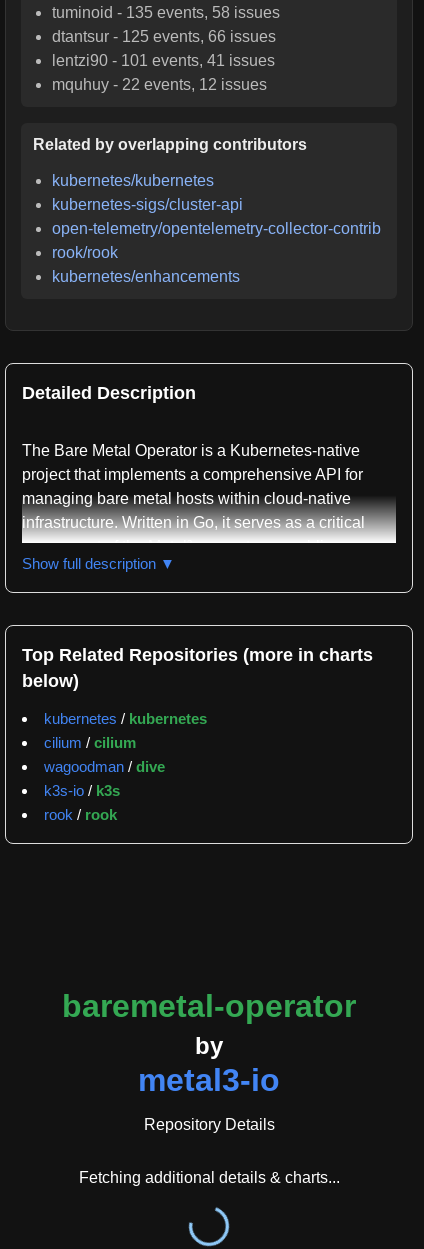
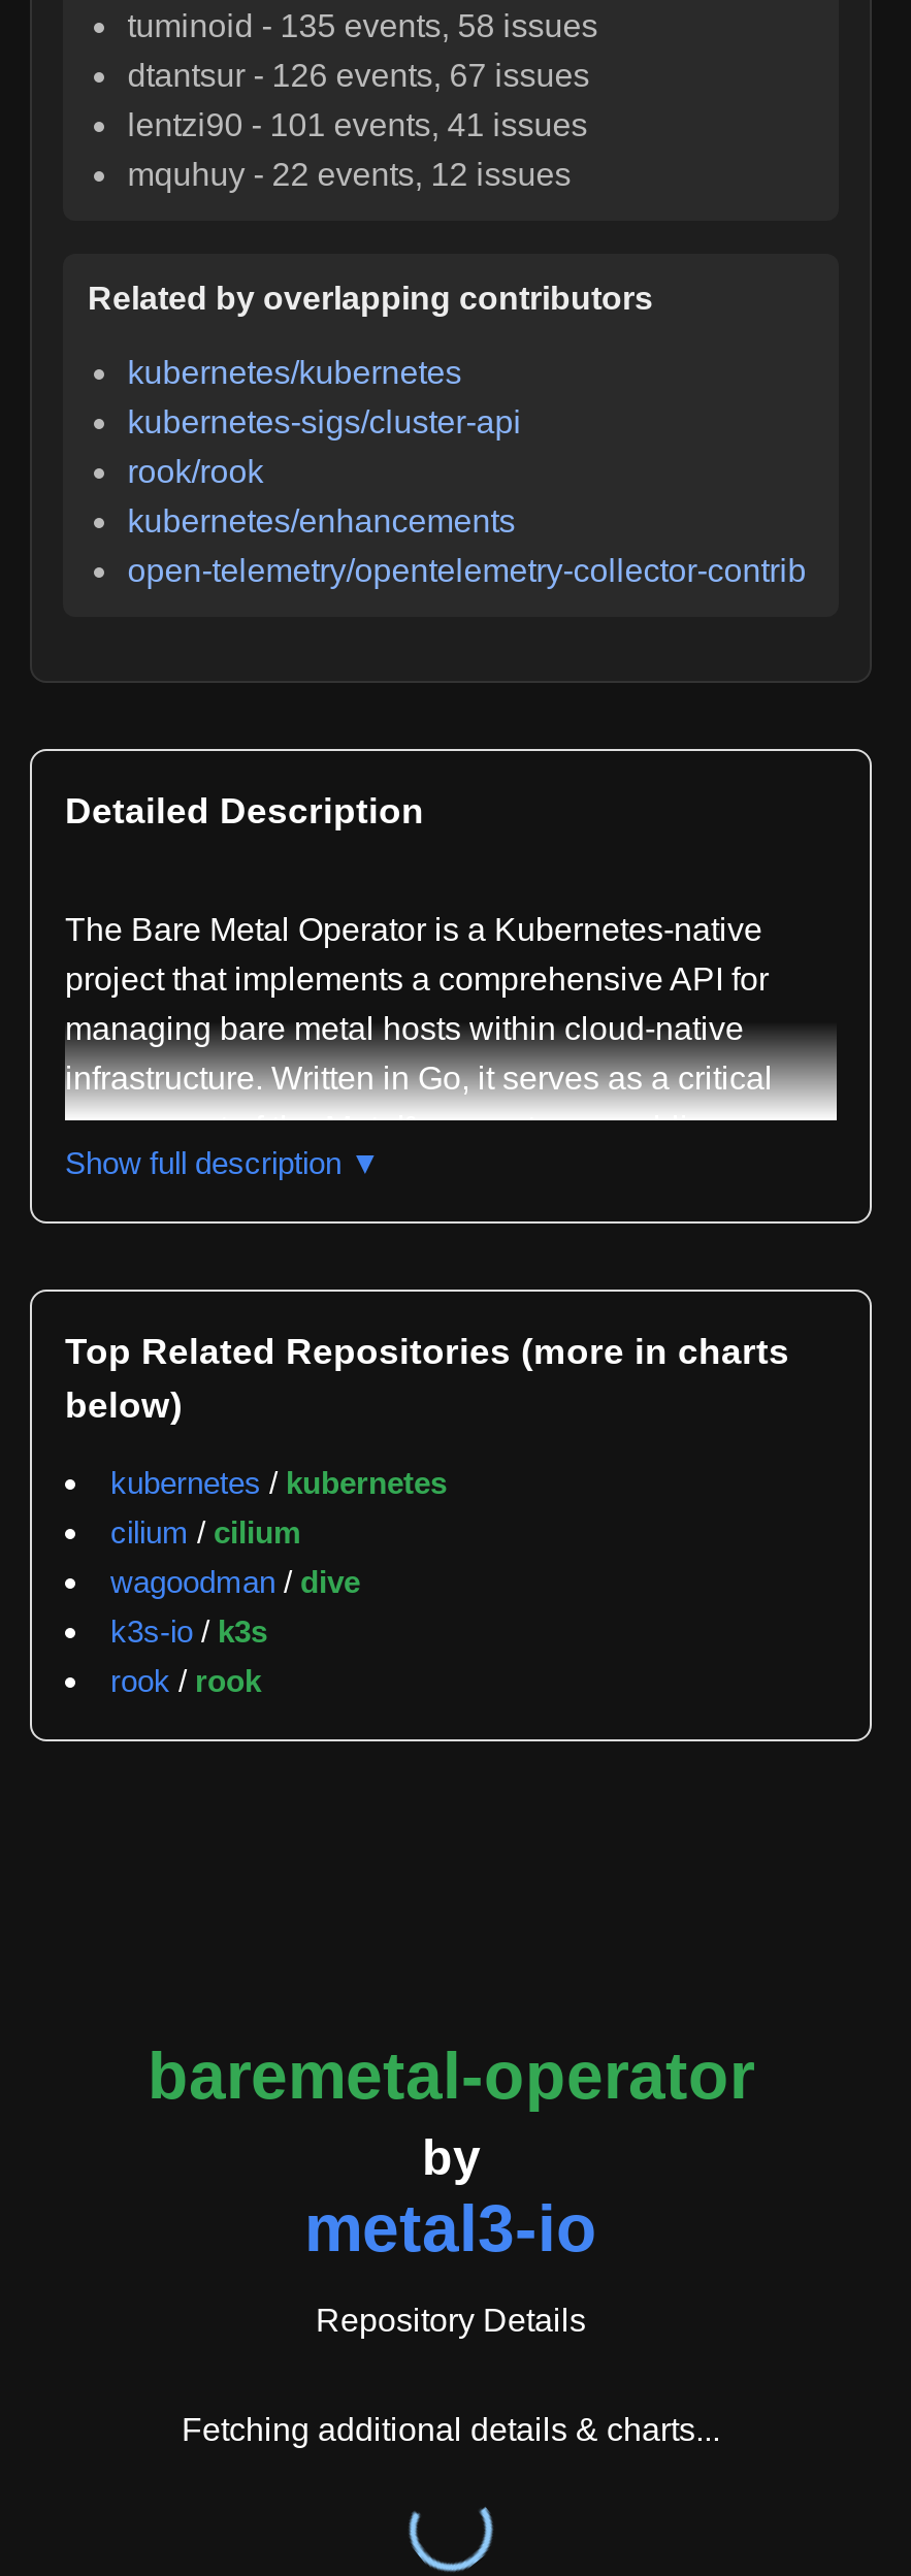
- dtantsur - 125 events, 66 issues
+ dtantsur - 126 events, 67 issues

moved down: open-telemetry/opentelemetry-collector-contrib

moved up: rook/rook | kubernetes/enhancements
